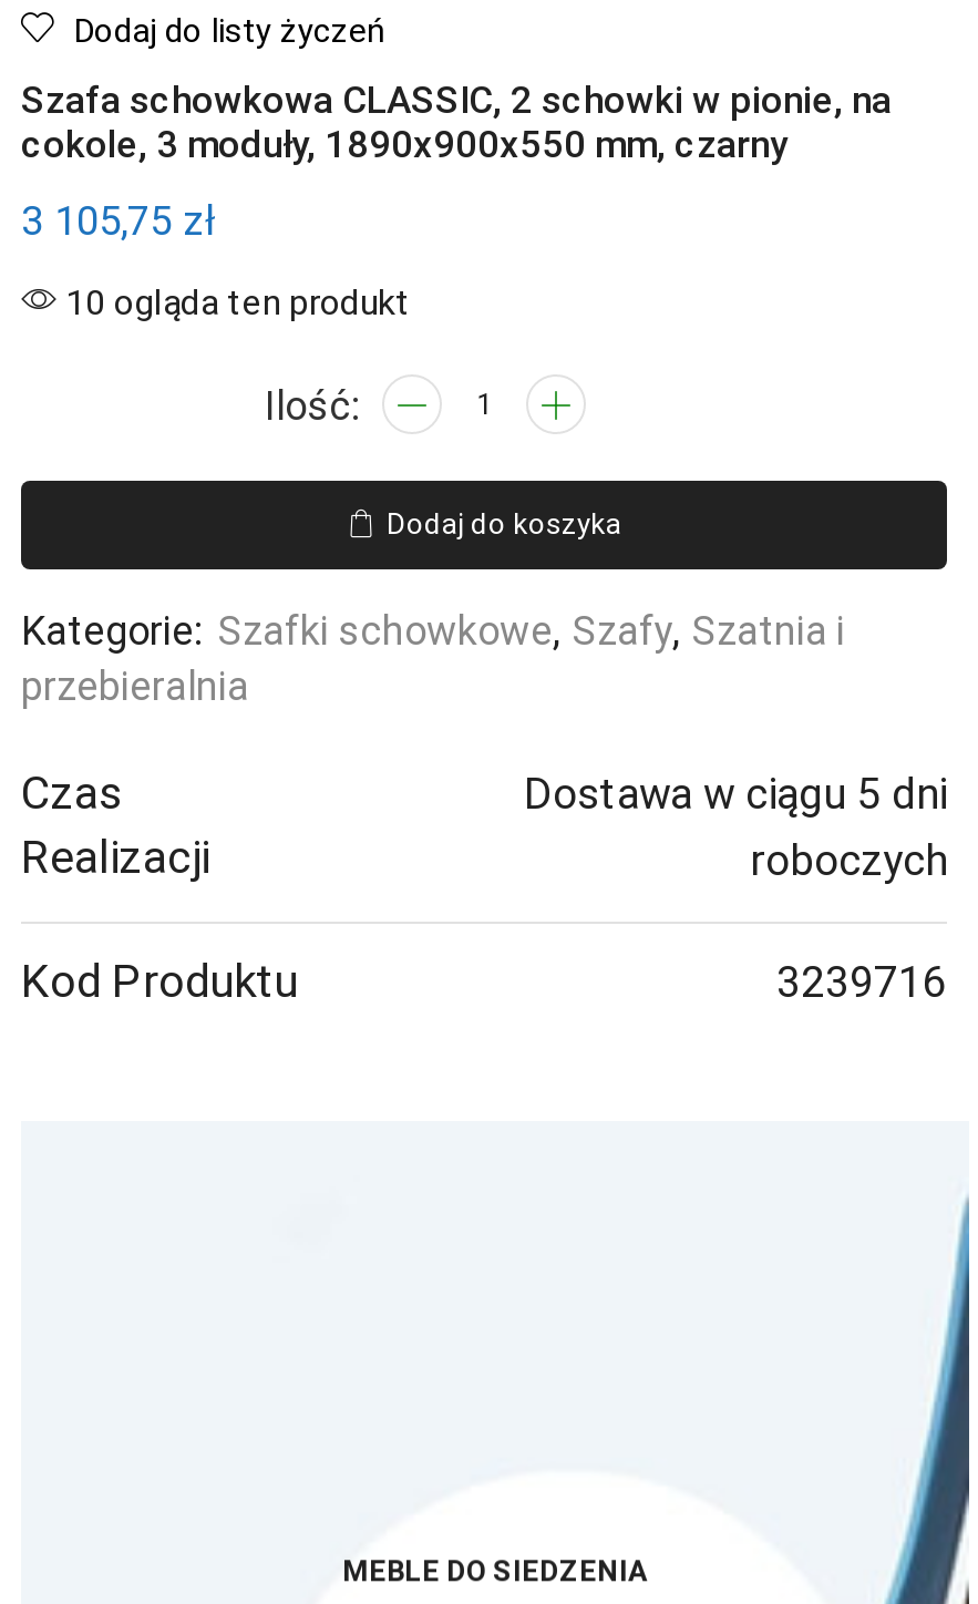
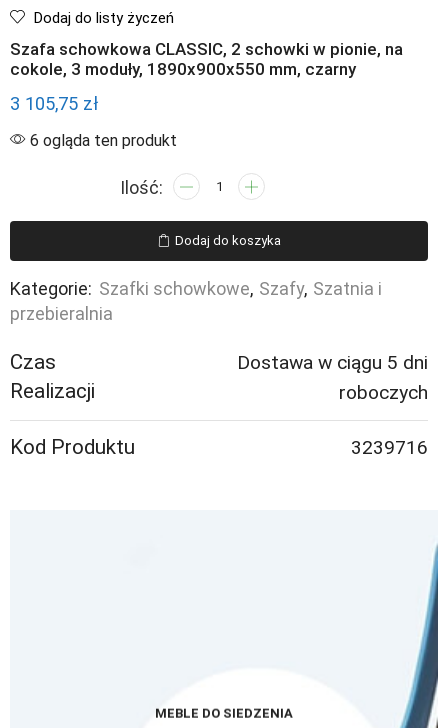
- 10 ogląda ten produkt
+ 6 ogląda ten produkt
